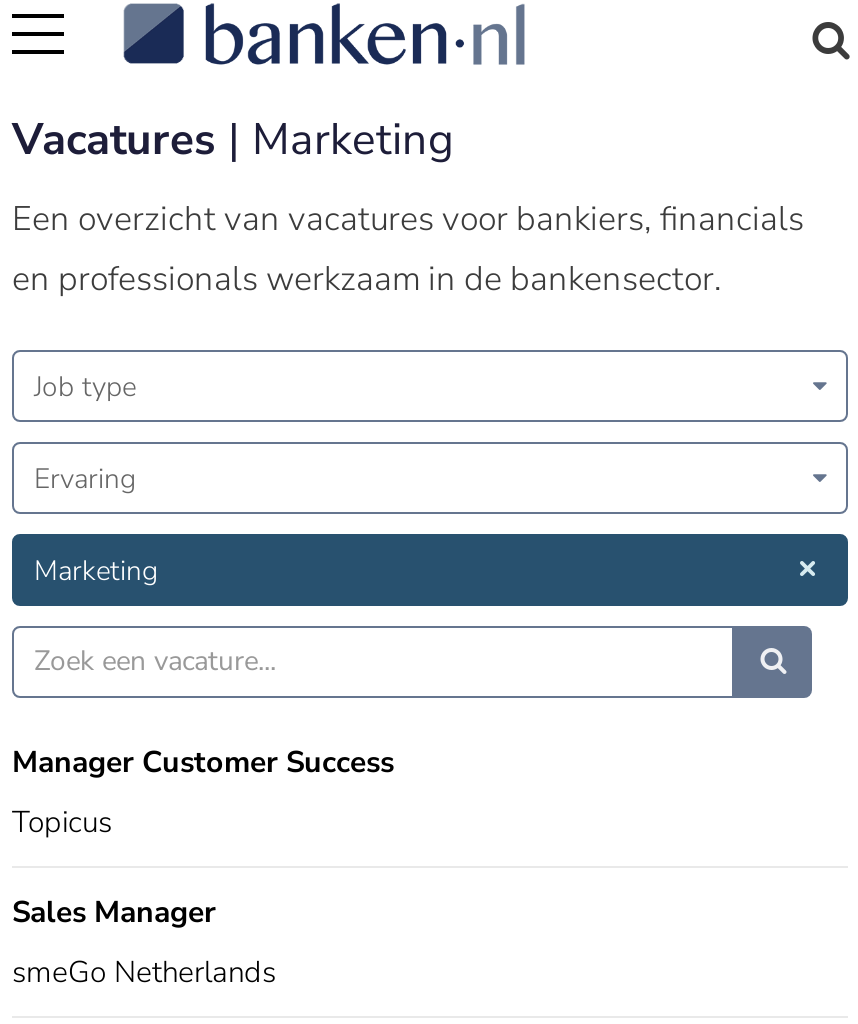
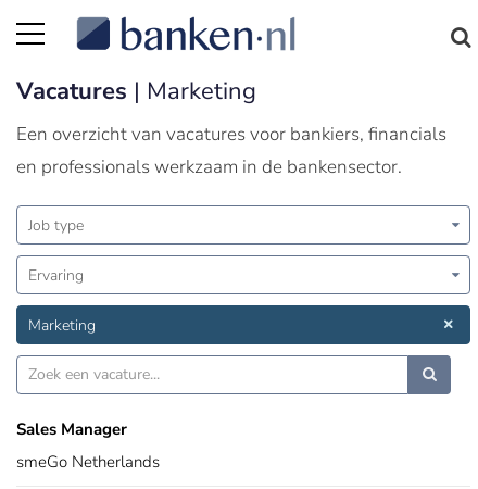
- Manager Customer Success
- Topicus
